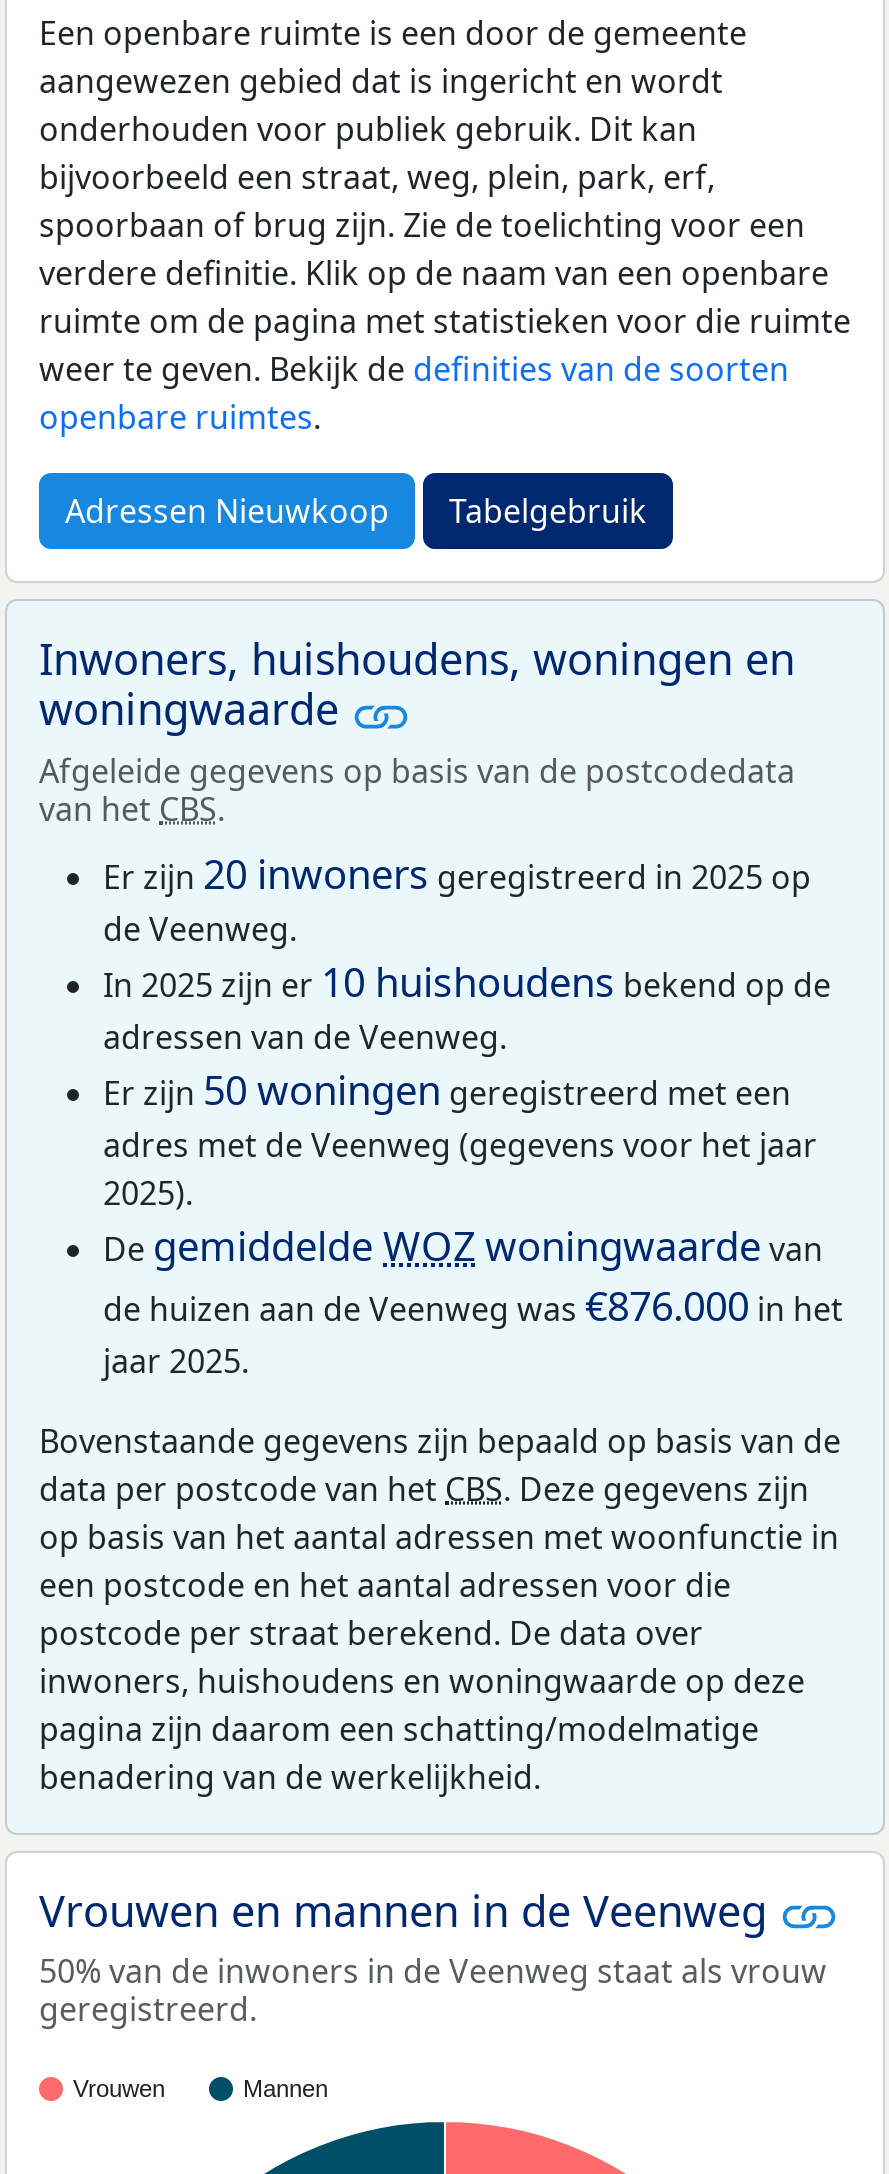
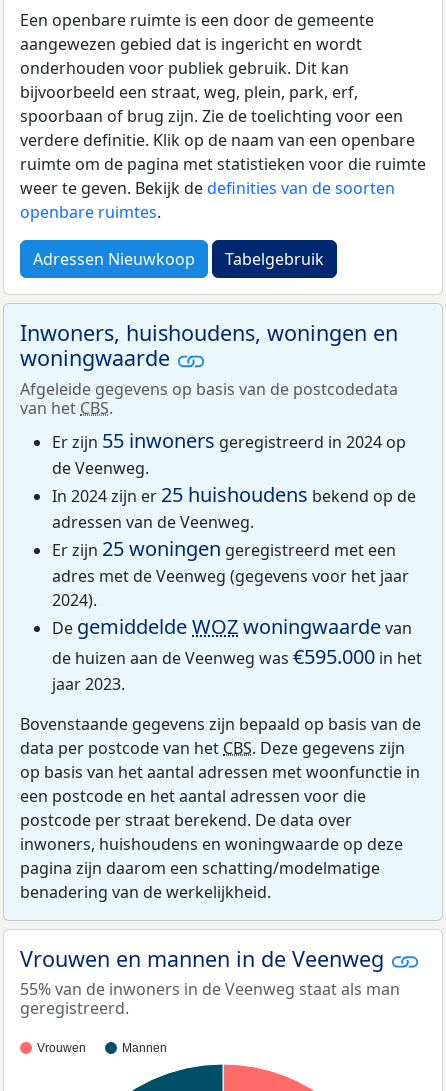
- Er zijn 20 inwoners geregistreerd in 2025 op
+ Er zijn 55 inwoners geregistreerd in 2024 op

- In 2025 zijn er 10 huishoudens bekend op de
+ In 2024 zijn er 25 huishoudens bekend op de

- Er zijn 50 woningen geregistreerd met een
+ Er zijn 25 woningen geregistreerd met een

- 2025).
+ 2024).

- de huizen aan de Veenweg was €876.000 in het
+ de huizen aan de Veenweg was €595.000 in het

- jaar 2025.
+ jaar 2023.

- 50% van de inwoners in de Veenweg staat als vrouw
+ 55% van de inwoners in de Veenweg staat als man
